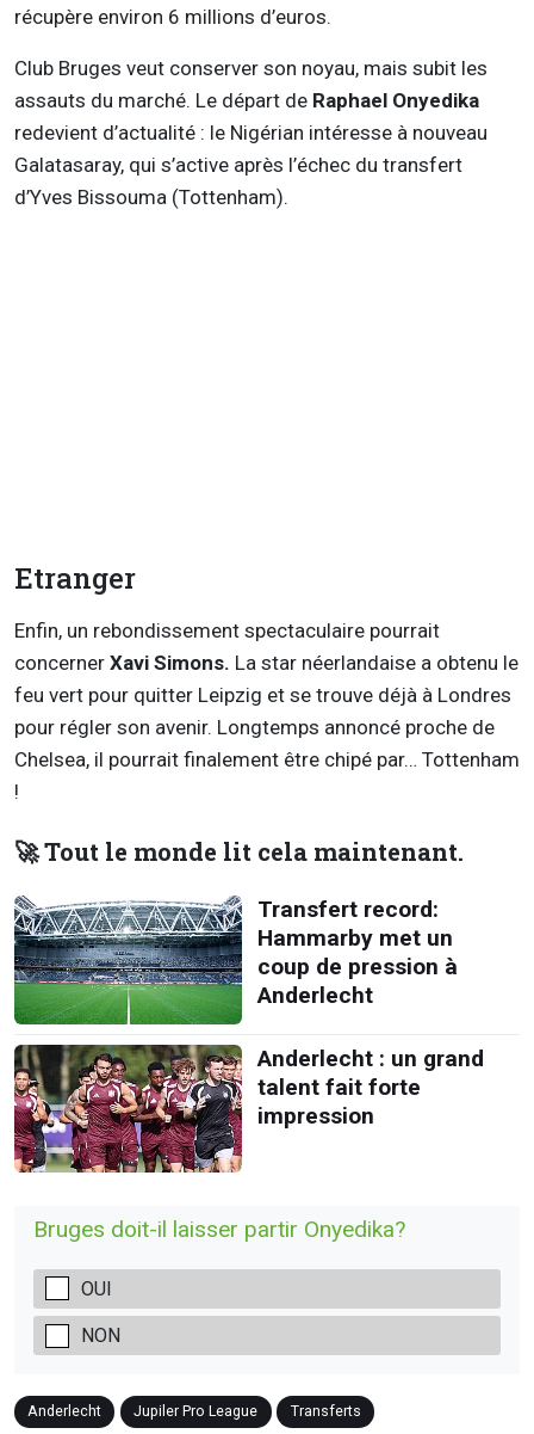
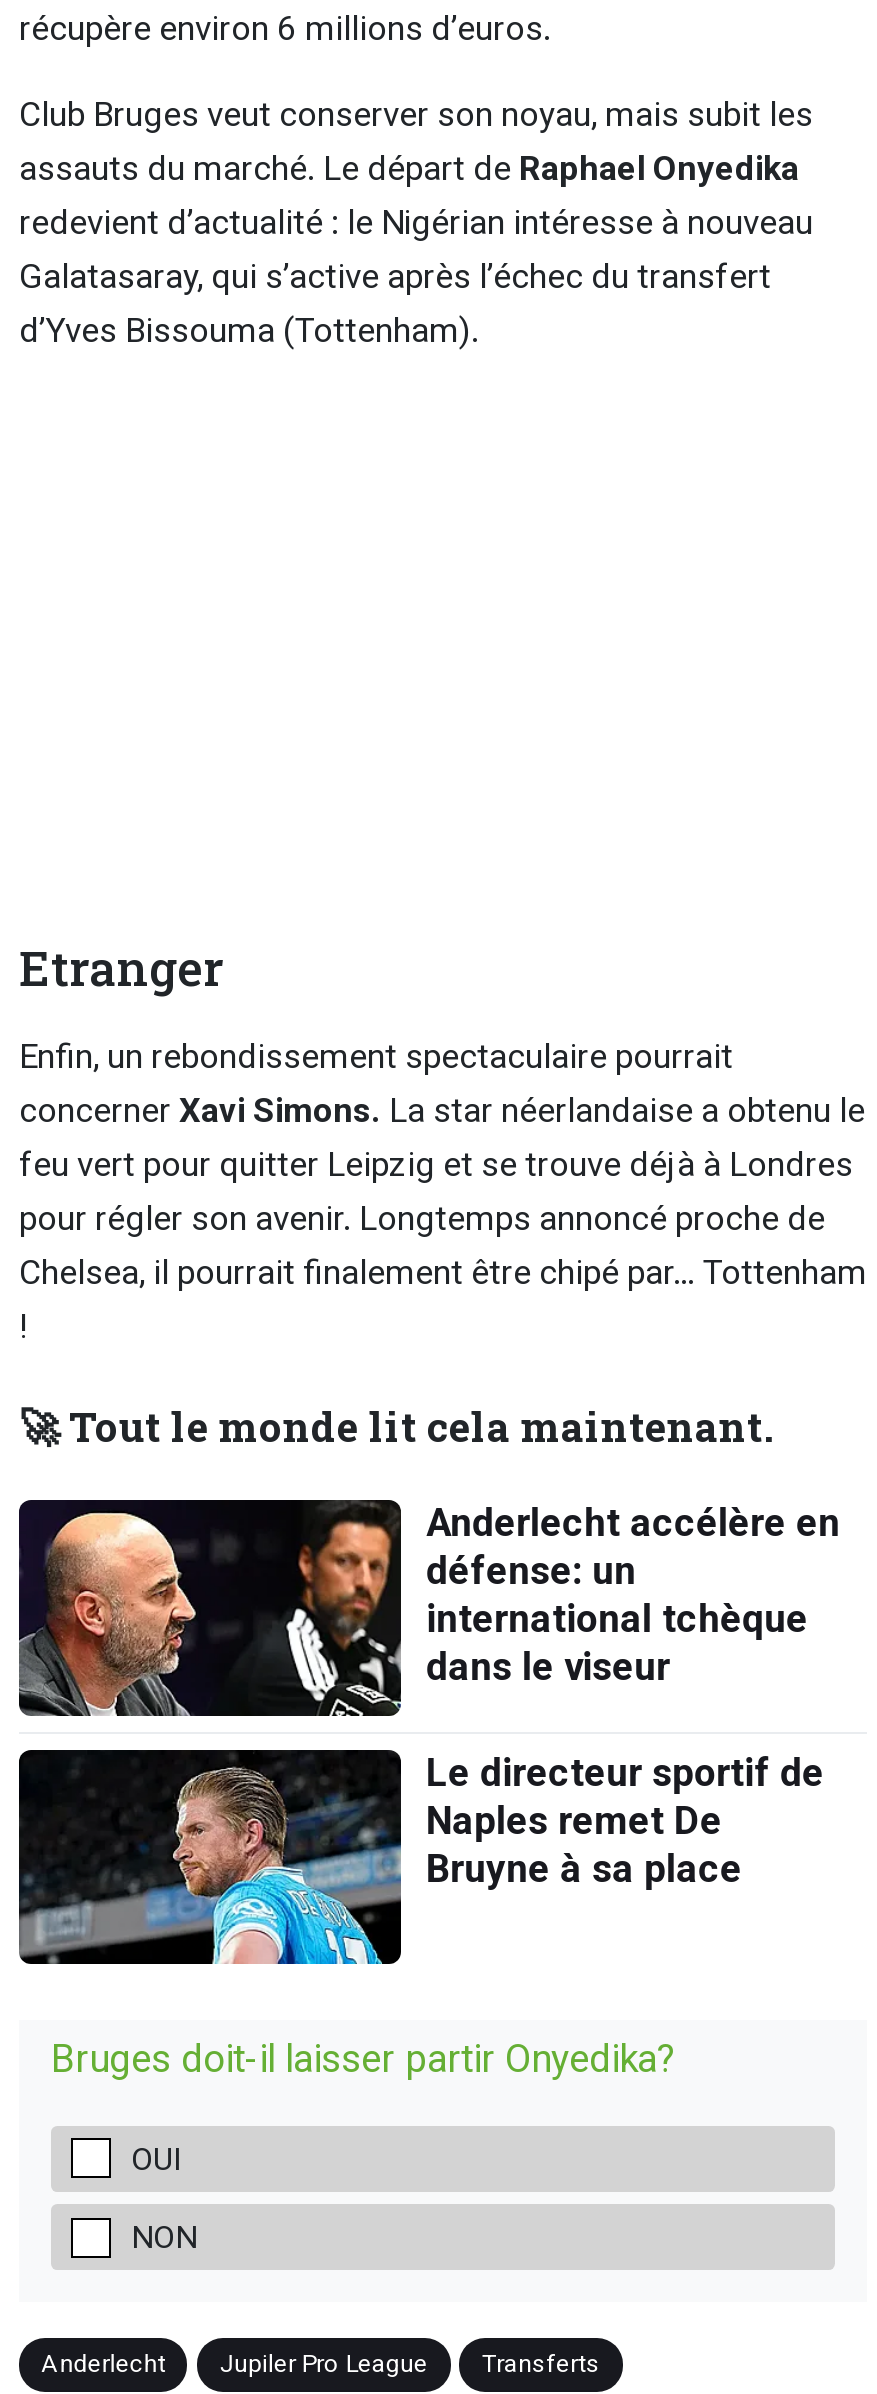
- [image]
- Transfert record:
- Hammarby met un
- coup de pression à
- Anderlecht
+ [image]
+ Anderlecht accélère en
+ défense: un
+ international tchèque
+ dans le viseur

- [image]
- Anderlecht : un grand
- talent fait forte
- impression
+ [image]
+ Le directeur sportif de
+ Naples remet De
+ Bruyne à sa place
